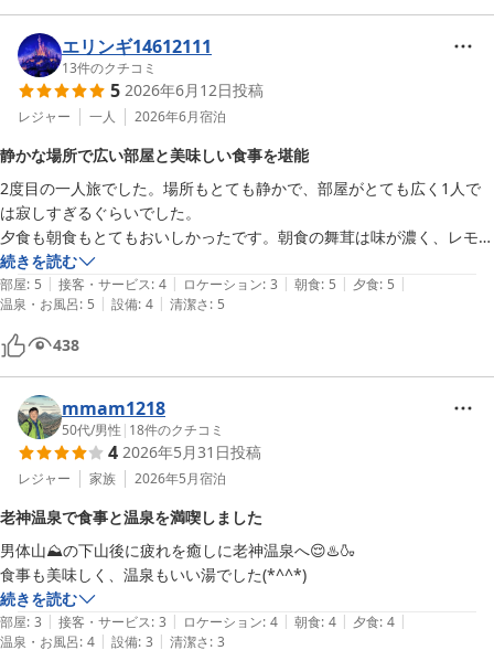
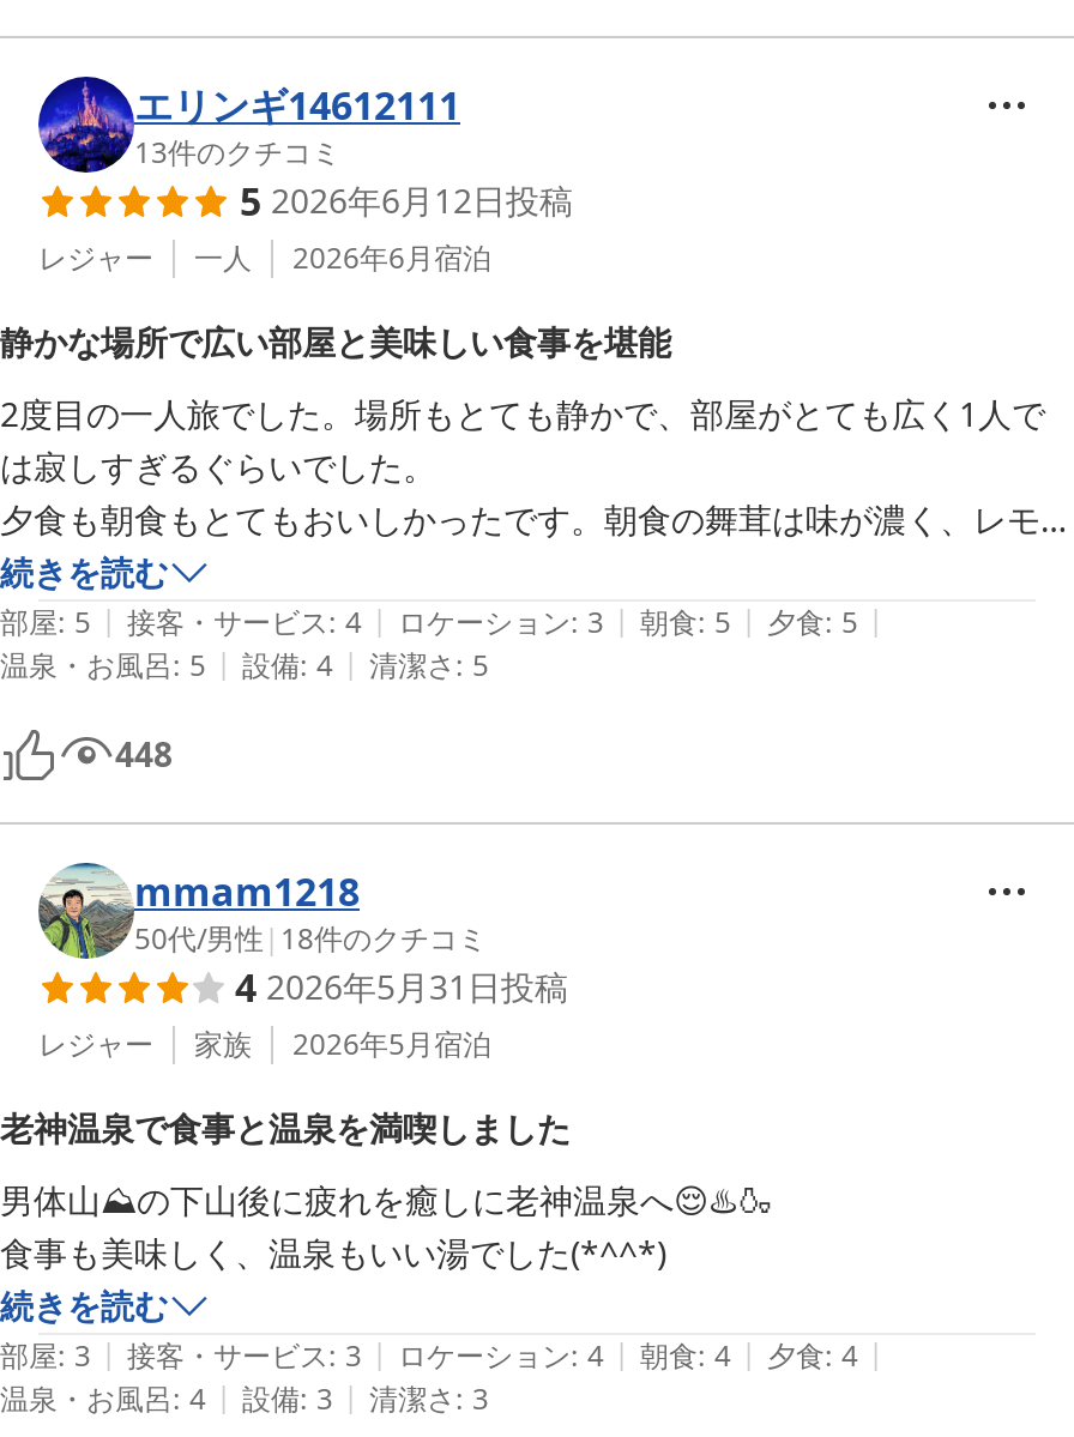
- 438
+ 448
